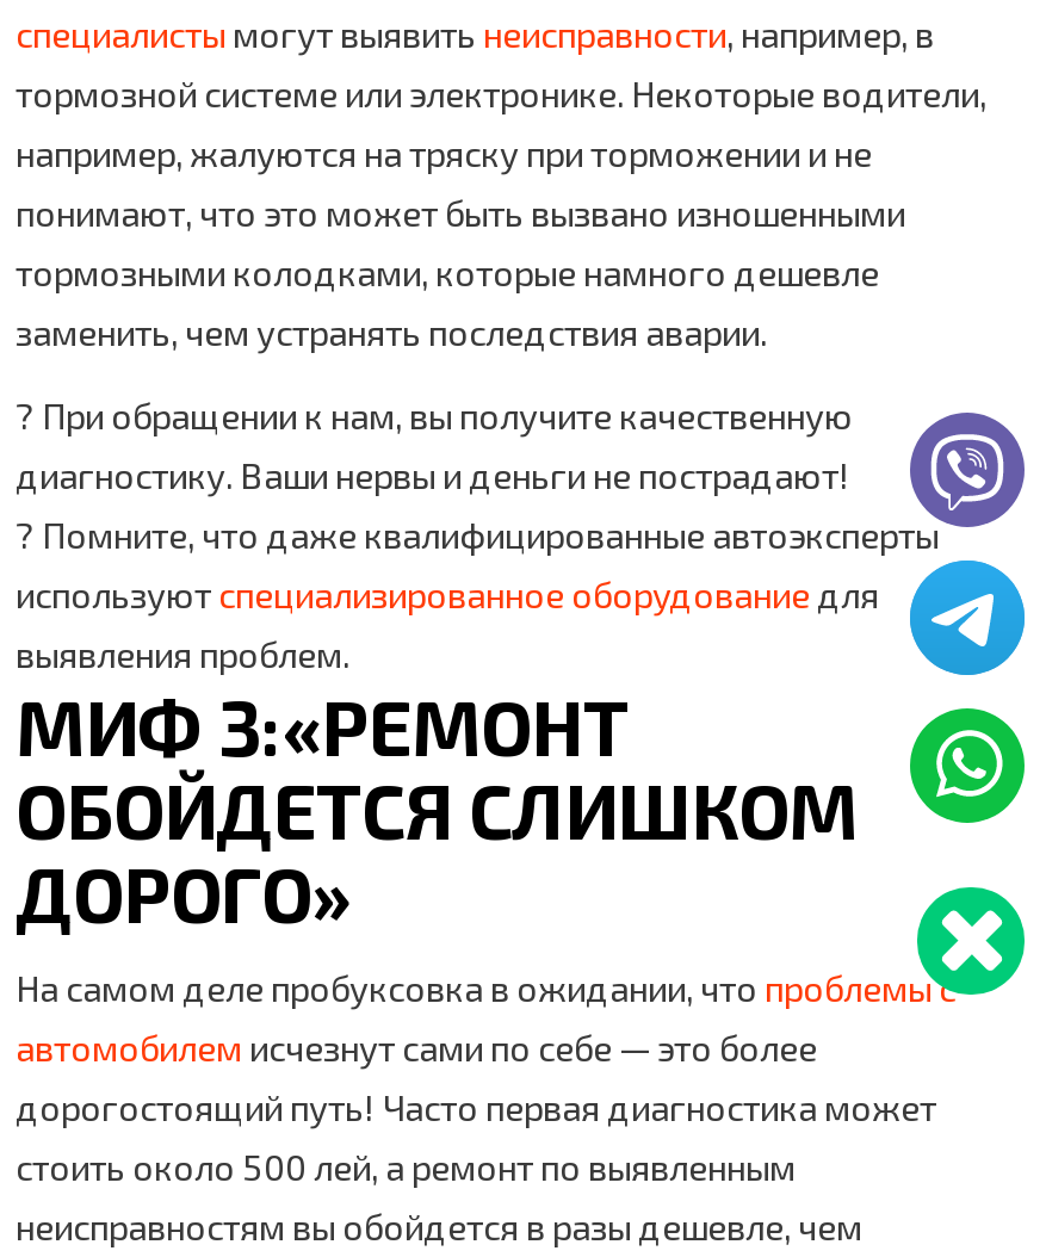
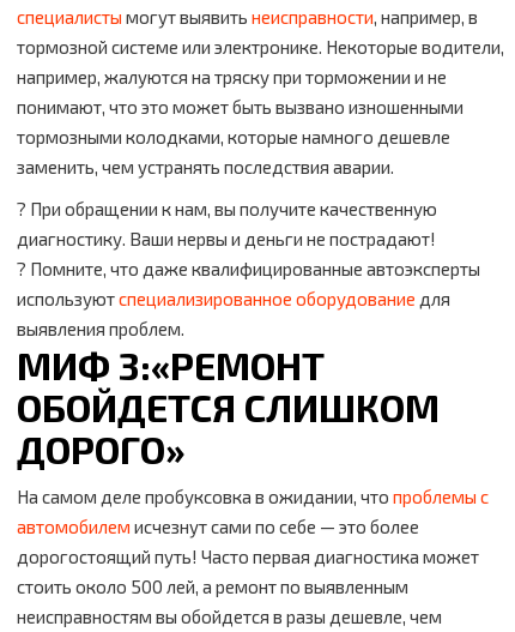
- [image]

- [image]

- [image]

- [image]
